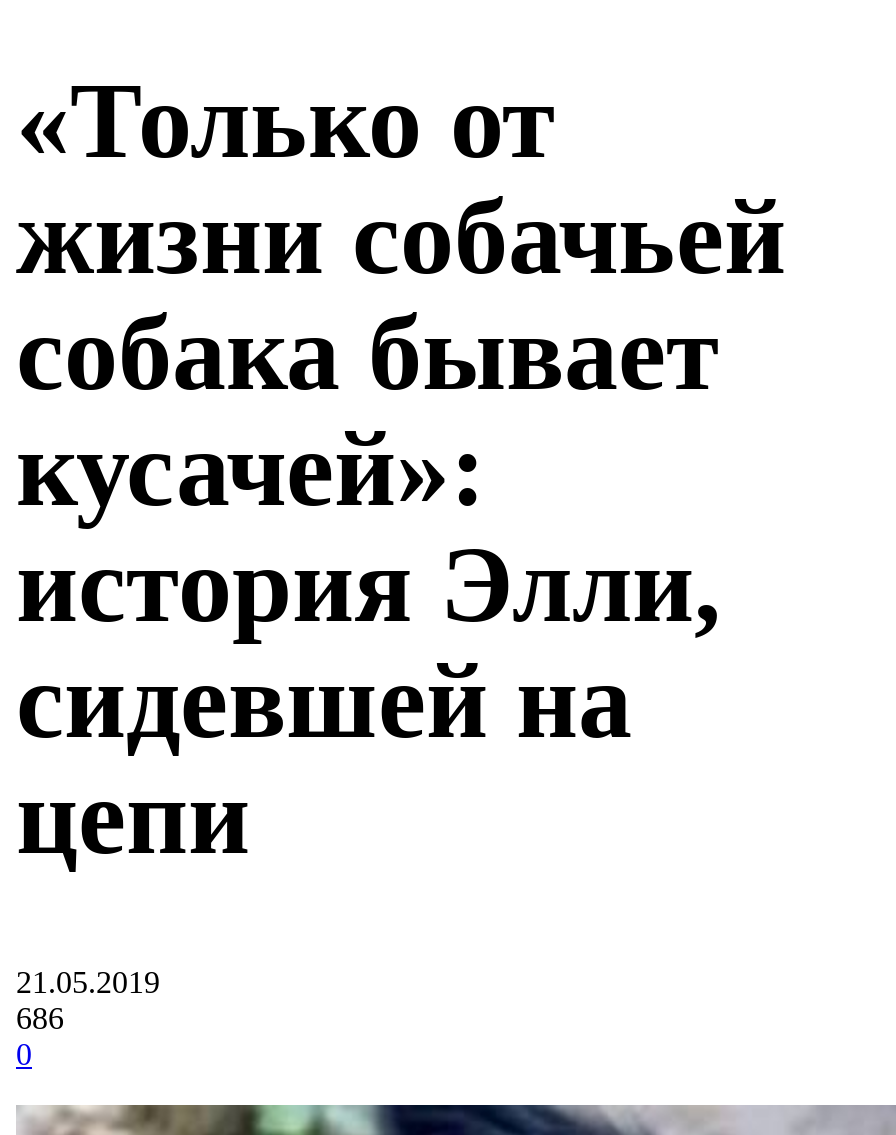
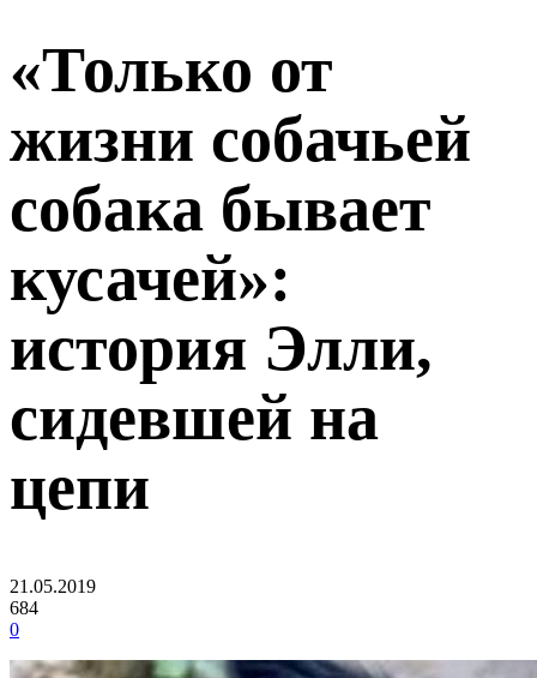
- 686
+ 684
